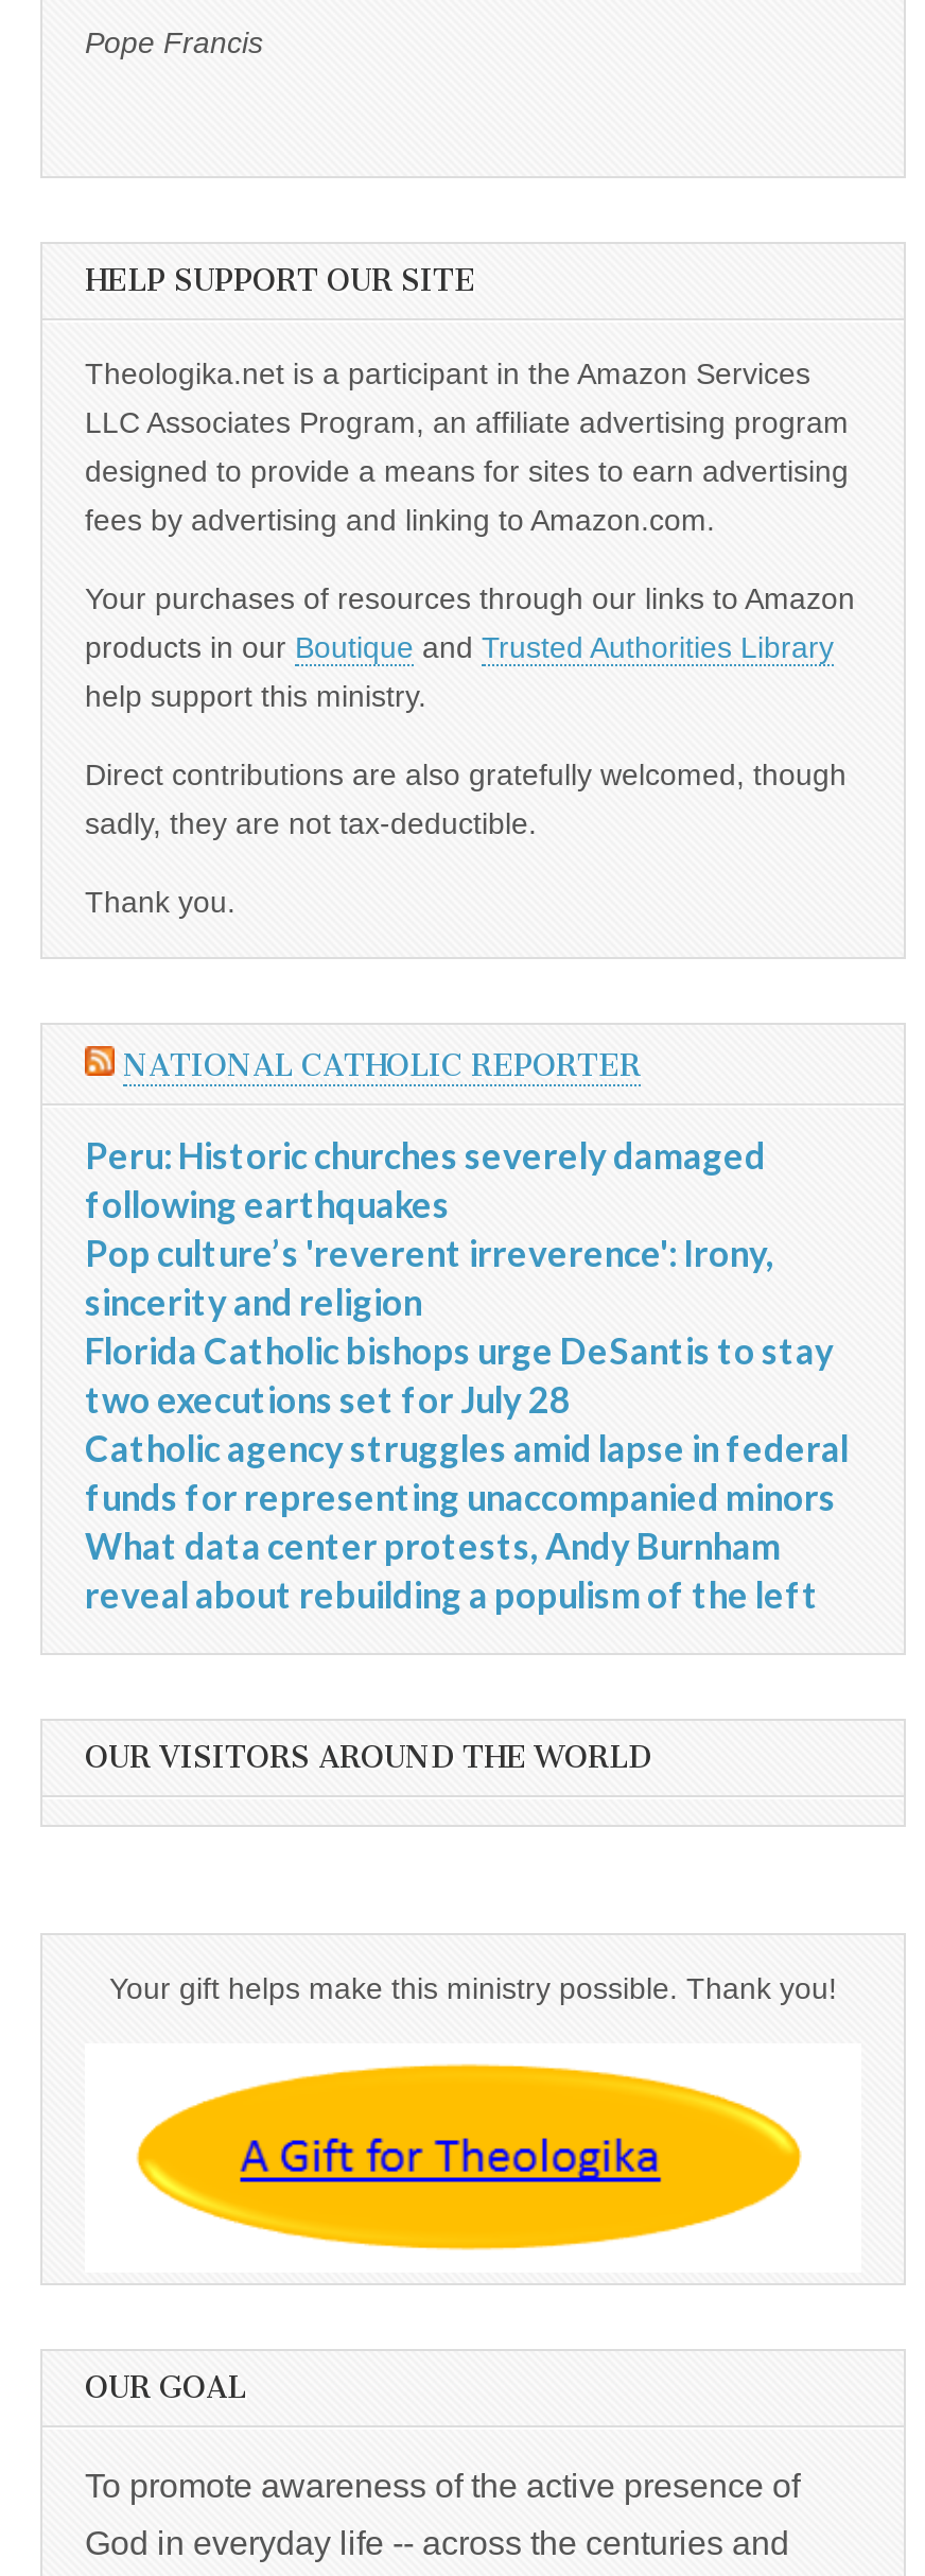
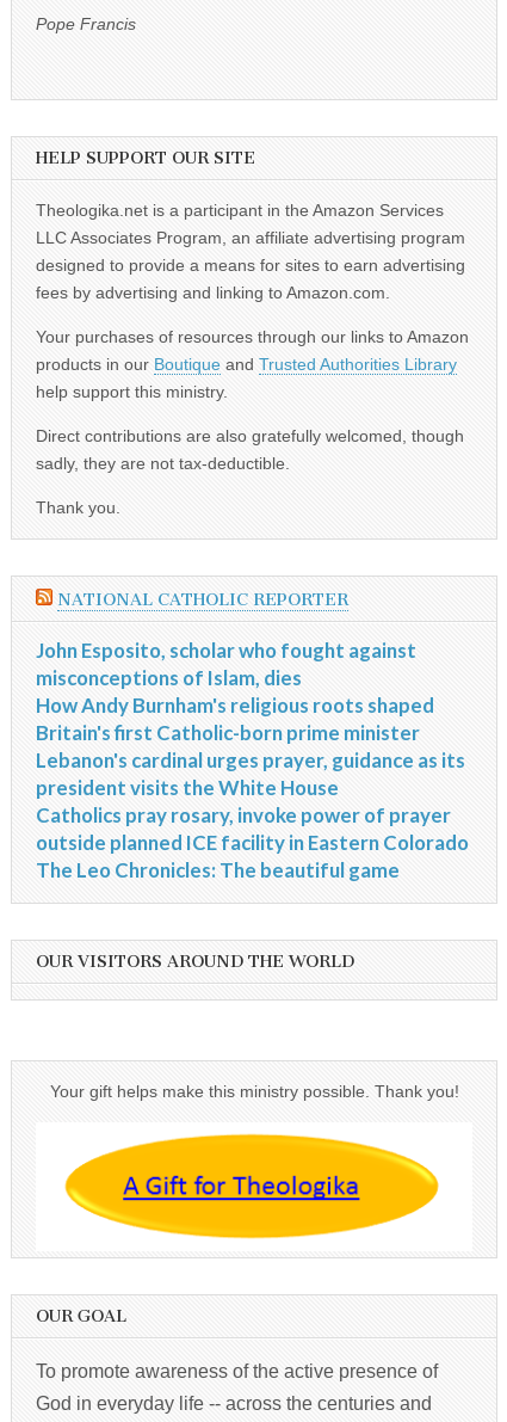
- Peru: Historic churches severely damaged
- following earthquakes
- Pop culture’s 'reverent irreverence': Irony,
- sincerity and religion
- Florida Catholic bishops urge DeSantis to stay
- two executions set for July 28
- Catholic agency struggles amid lapse in federal
- funds for representing unaccompanied minors
- What data center protests, Andy Burnham
- reveal about rebuilding a populism of the left
+ John Esposito, scholar who fought against
+ misconceptions of Islam, dies
+ How Andy Burnham's religious roots shaped
+ Britain's first Catholic-born prime minister
+ Lebanon's cardinal urges prayer, guidance as its
+ president visits the White House
+ Catholics pray rosary, invoke power of prayer
+ outside planned ICE facility in Eastern Colorado
+ The Leo Chronicles: The beautiful game
